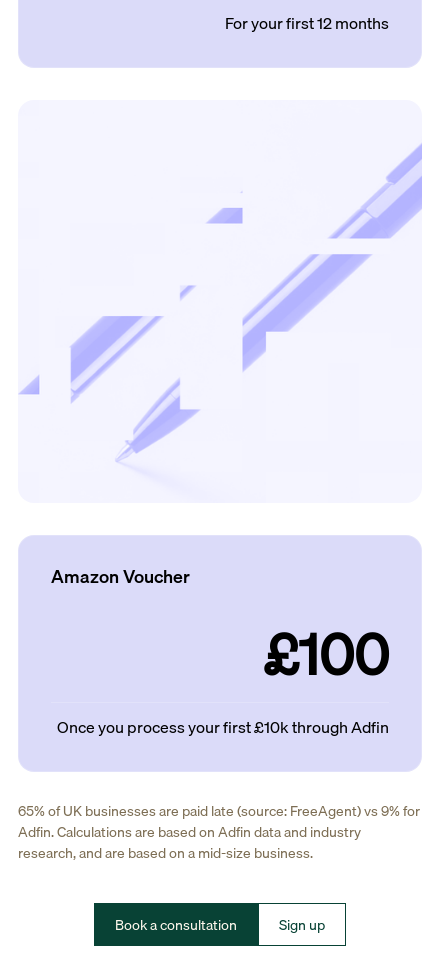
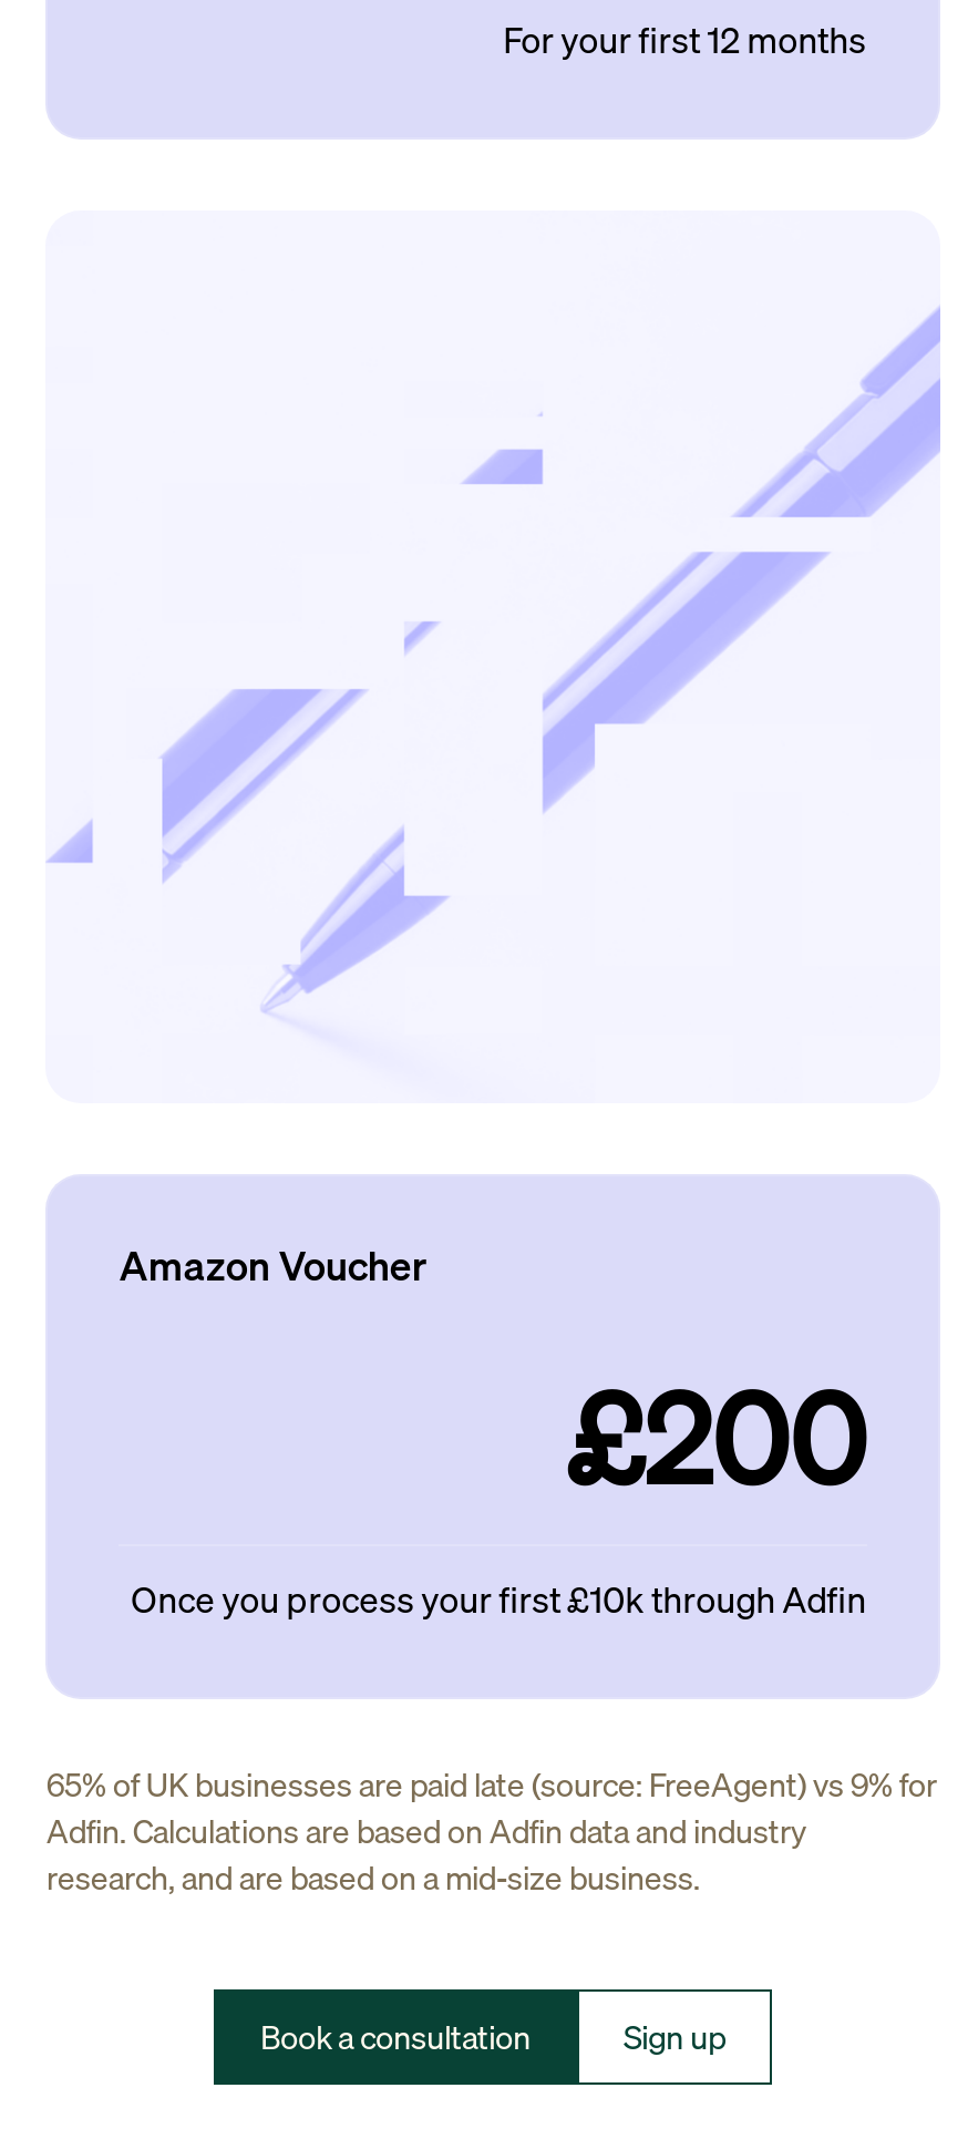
- £100
+ £200
